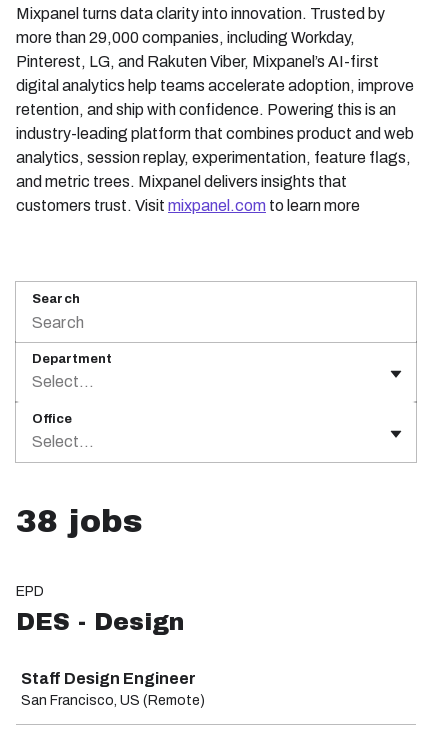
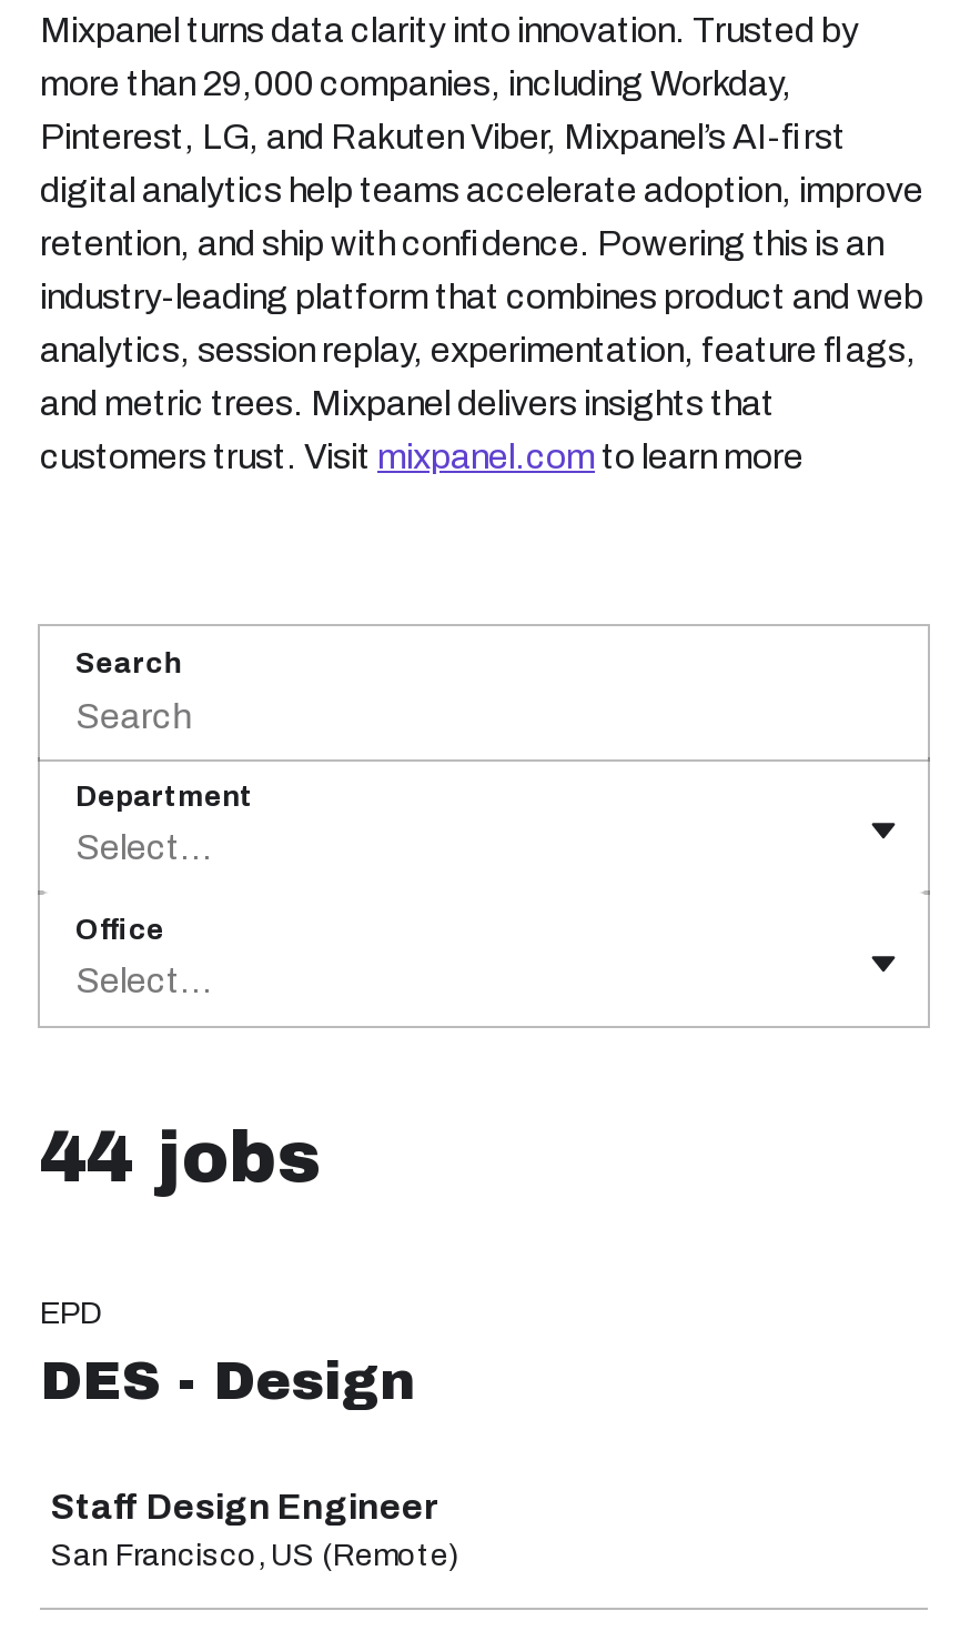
- 38 jobs
+ 44 jobs
